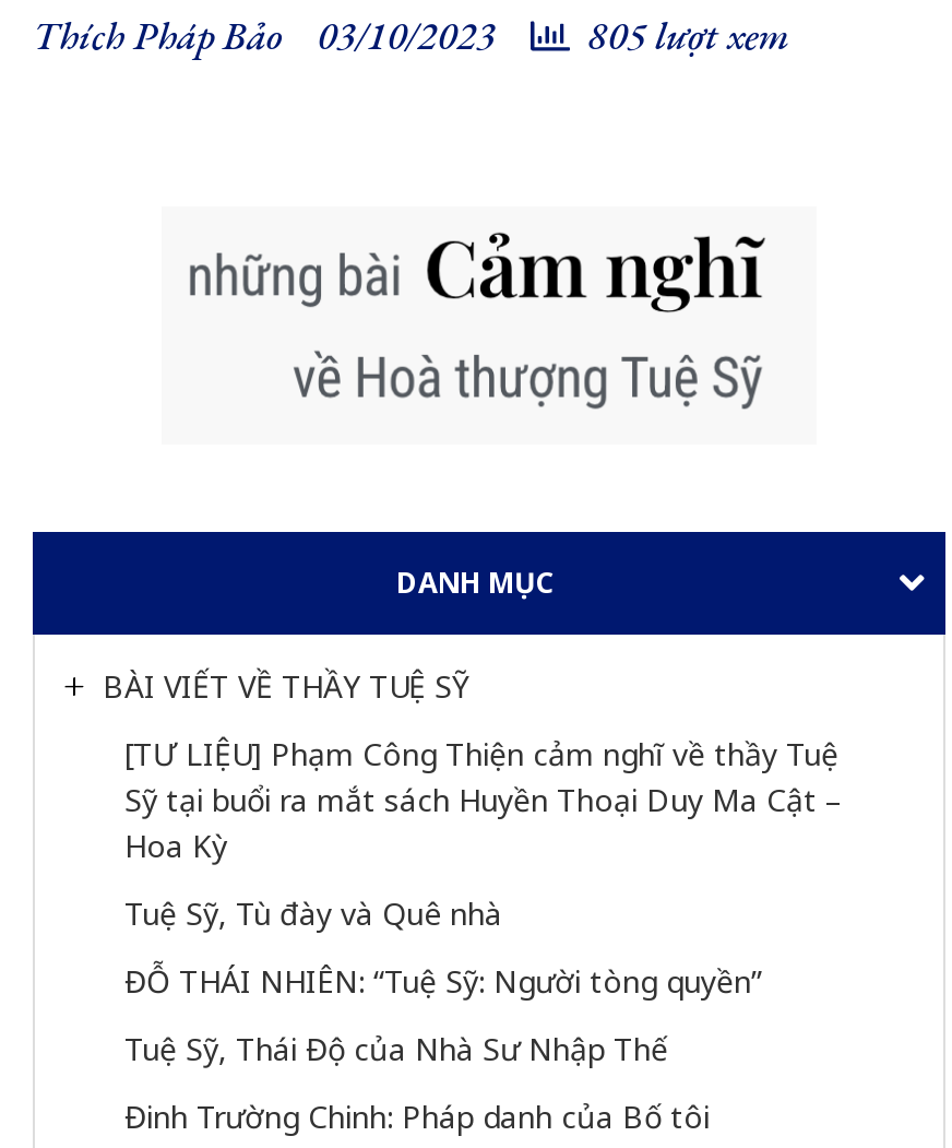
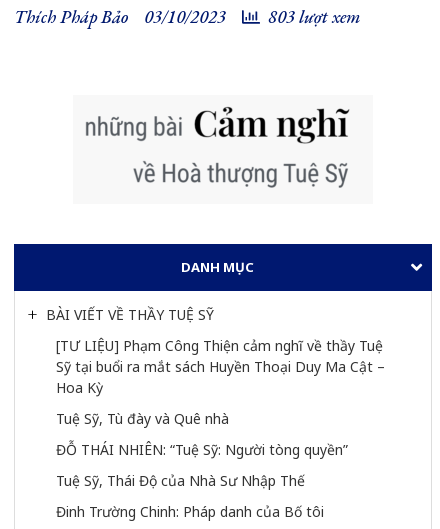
- Thích Pháp Bảo 03/10/2023 805 lượt xem
+ Thích Pháp Bảo 03/10/2023 803 lượt xem
